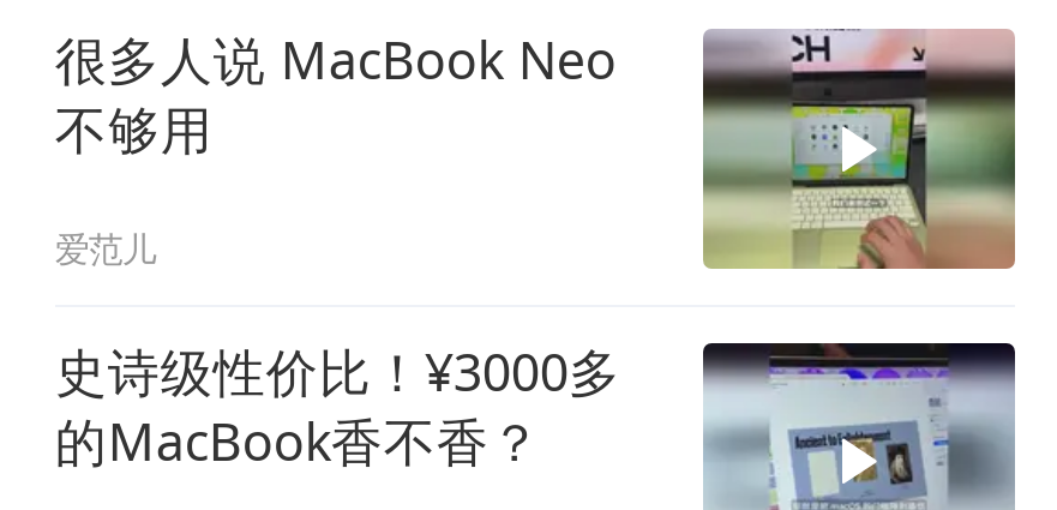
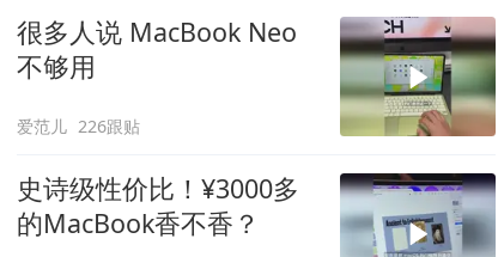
- 爱范儿
+ 爱范儿 226跟贴
